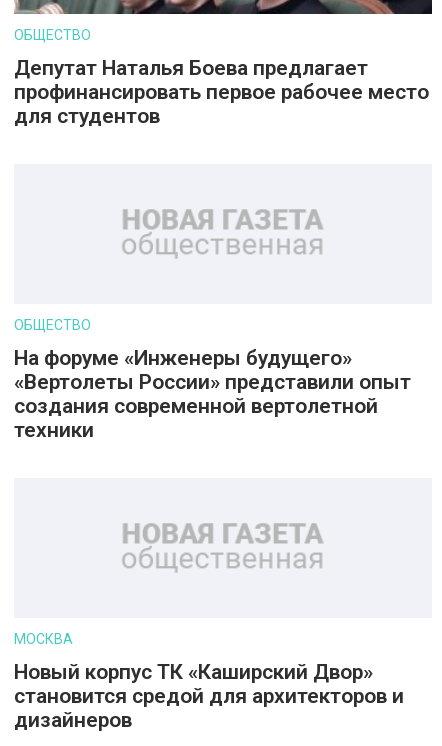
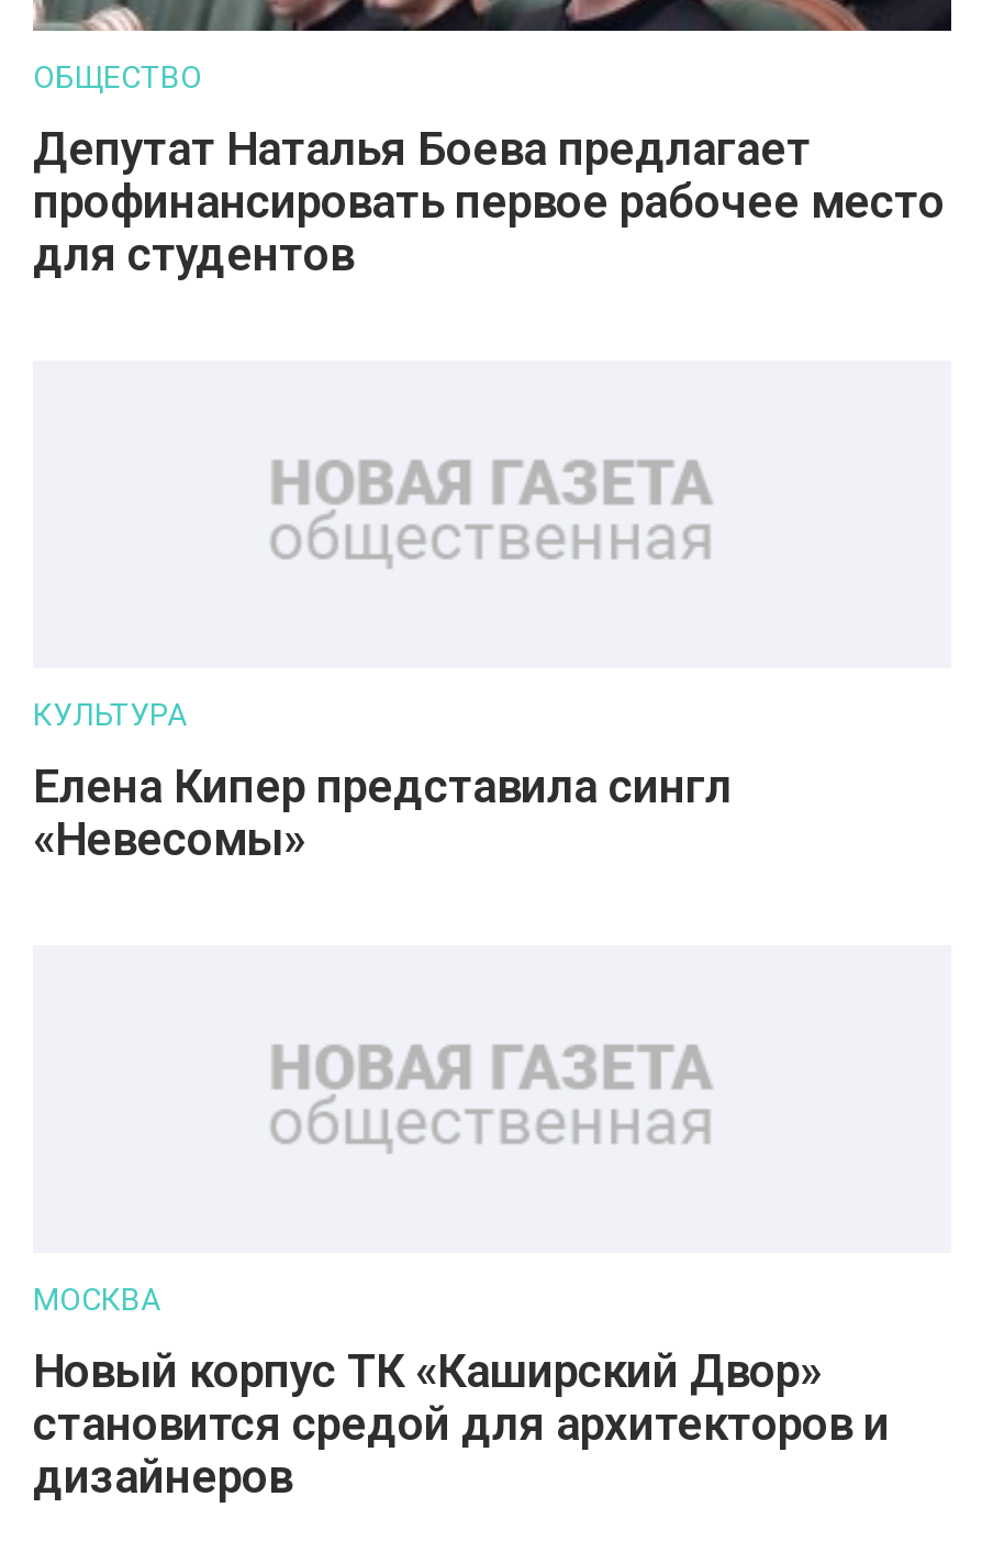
- ОБЩЕСТВО
+ КУЛЬТУРА

- На форуме «Инженеры будущего»
- «Вертолеты России» представили опыт
- создания современной вертолетной
- техники
+ Елена Кипер представила сингл
+ «Невесомы»
